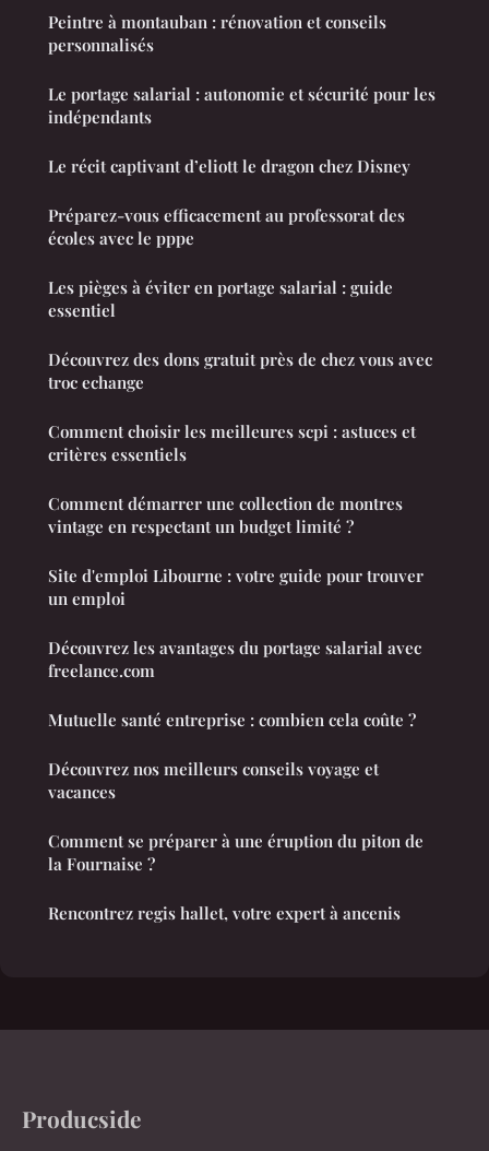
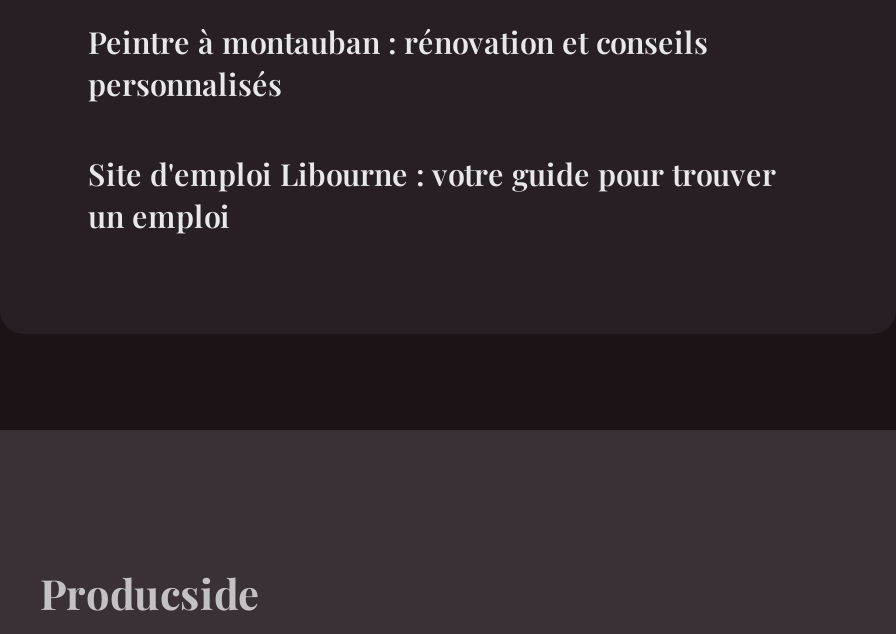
- Le portage salarial : autonomie et sécurité pour les
- indépendants
- Le récit captivant d’eliott le dragon chez Disney
- Préparez-vous efficacement au professorat des
- écoles avec le pppe
- Les pièges à éviter en portage salarial : guide
- essentiel
- Découvrez des dons gratuit près de chez vous avec
- troc echange
- Comment choisir les meilleures scpi : astuces et
- critères essentiels
- Comment démarrer une collection de montres
- vintage en respectant un budget limité ?

- Découvrez les avantages du portage salarial avec
- freelance.com
- Mutuelle santé entreprise : combien cela coûte ?
- Découvrez nos meilleurs conseils voyage et
- vacances
- Comment se préparer à une éruption du piton de
- la Fournaise ?
- Rencontrez regis hallet, votre expert à ancenis
